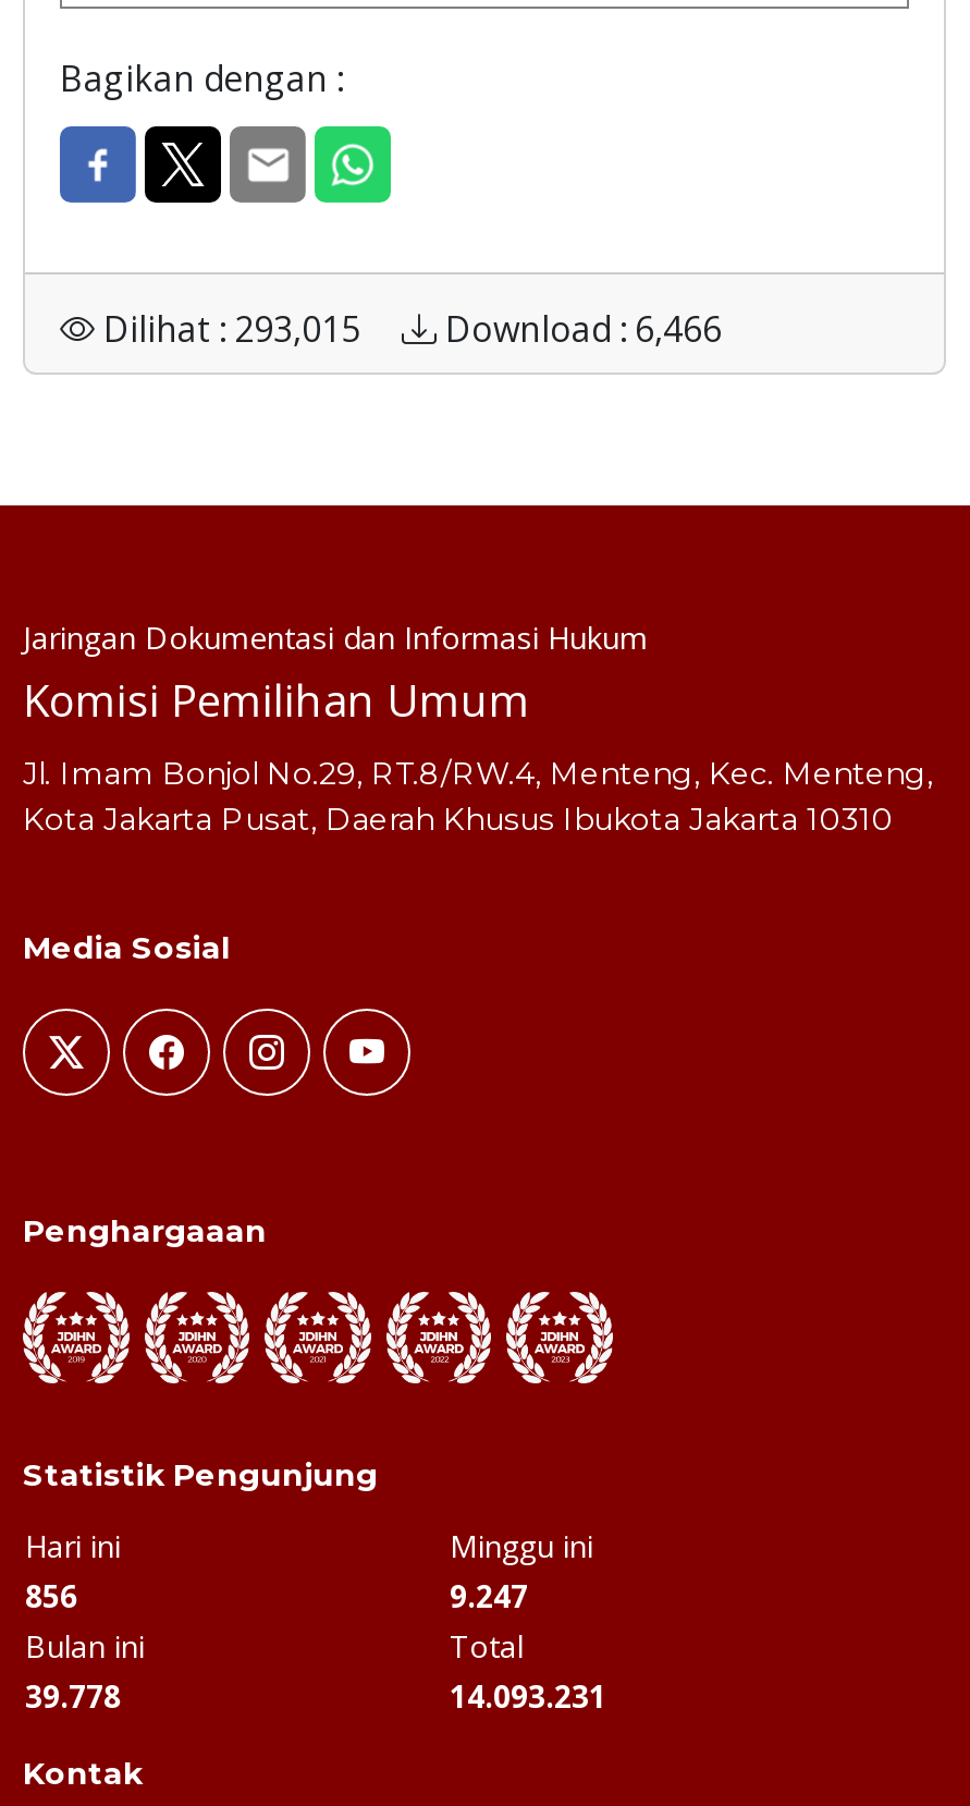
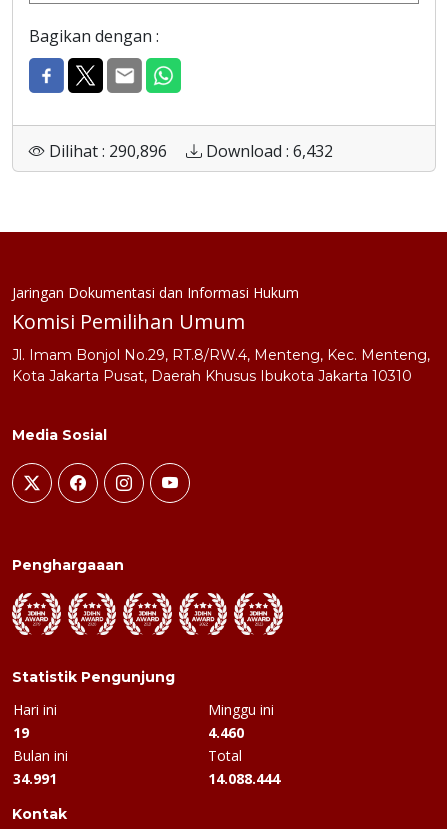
- Dilihat : 293,015
+ Dilihat : 290,896

- Download : 6,466
+ Download : 6,432

- 856
+ 19

- 9.247
+ 4.460

- 39.778
+ 34.991

- 14.093.231
+ 14.088.444
